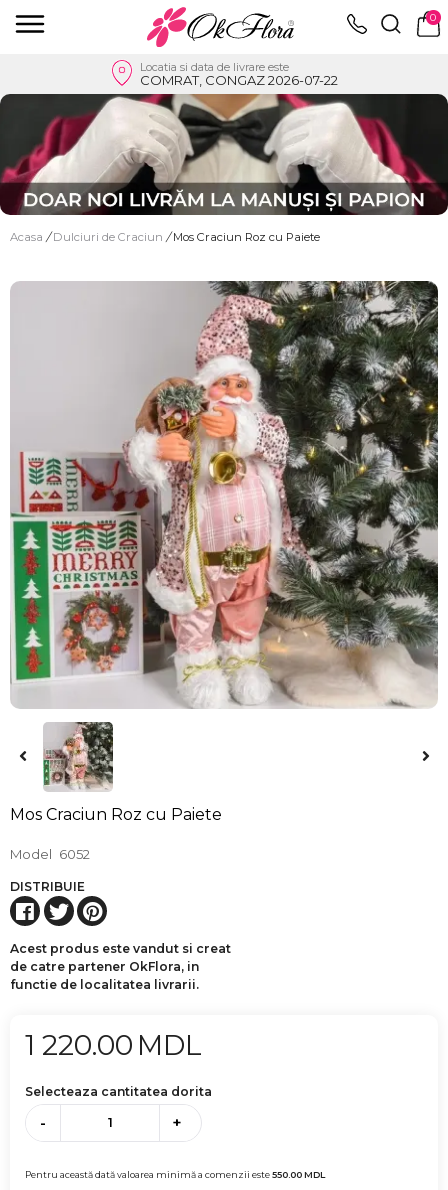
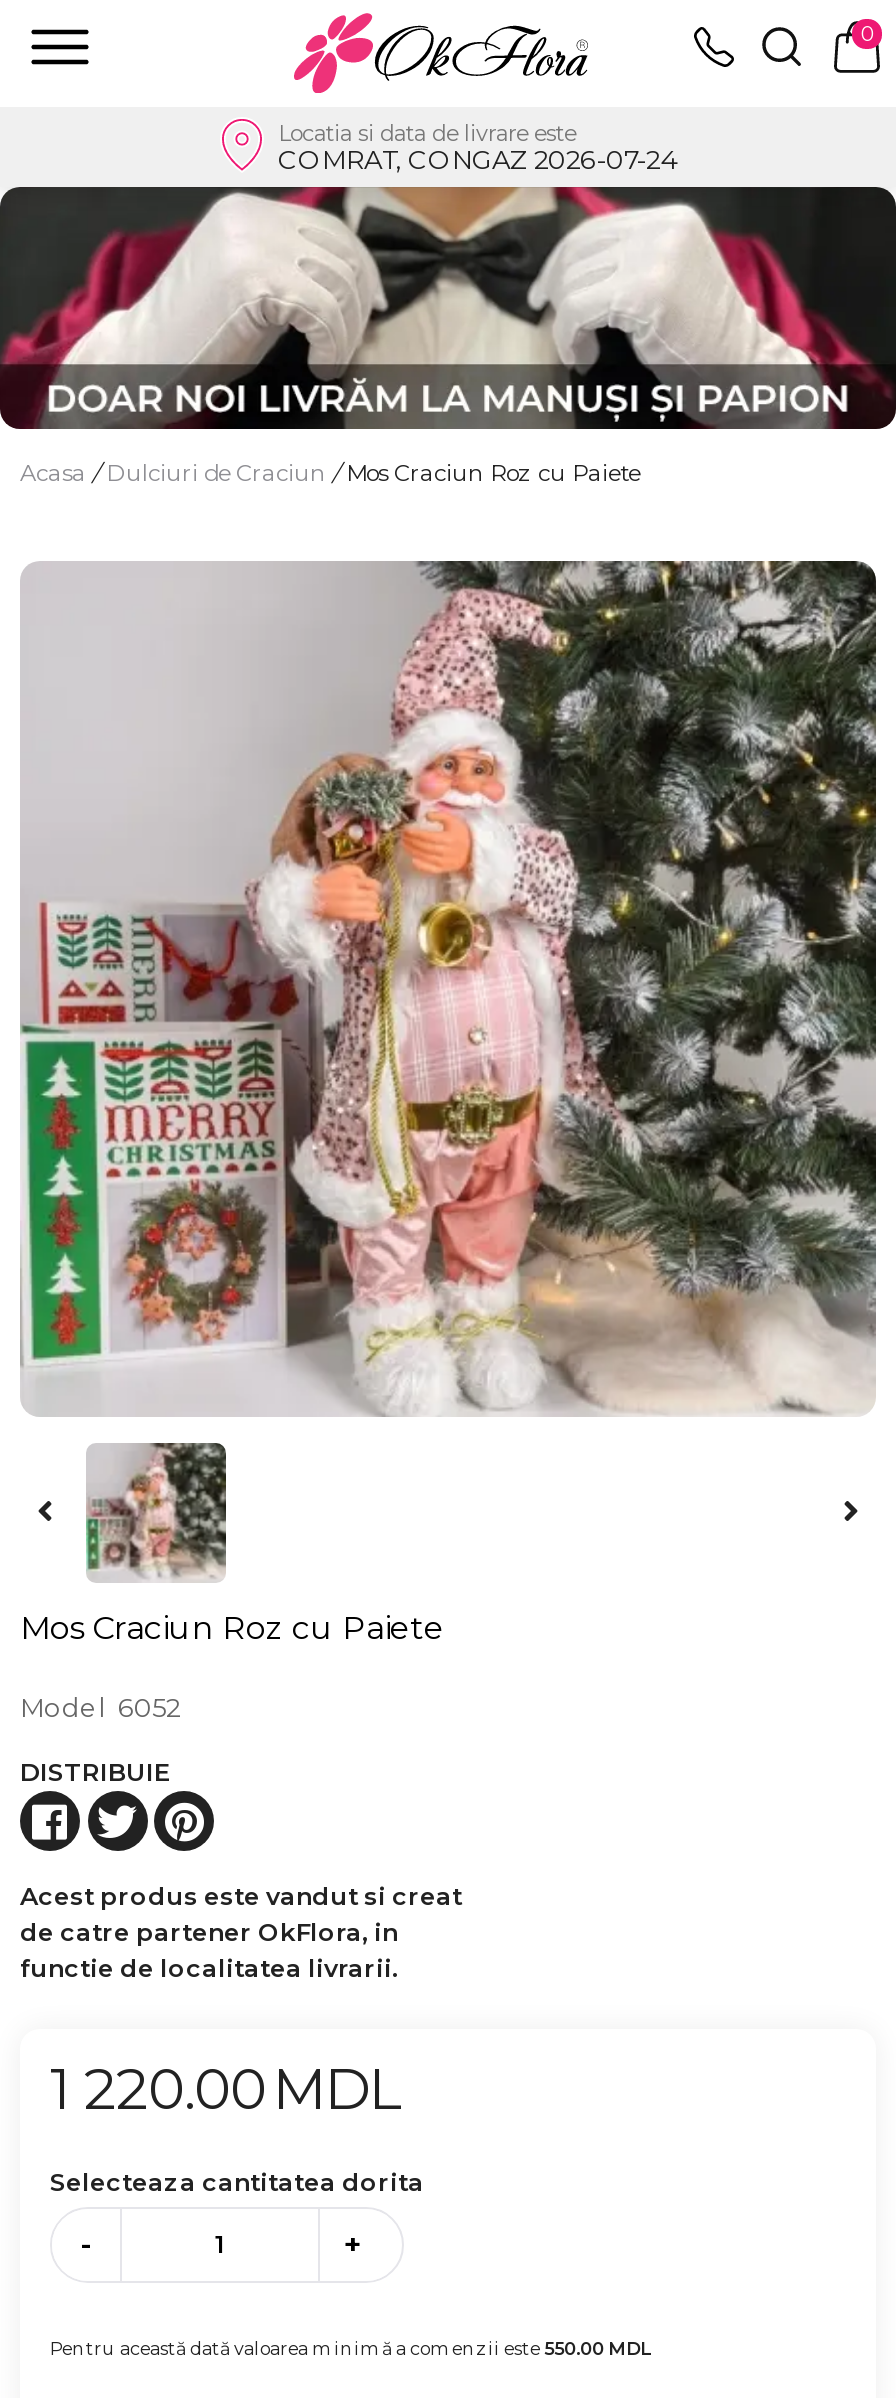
- COMRAT, CONGAZ 2026-07-22
+ COMRAT, CONGAZ 2026-07-24
